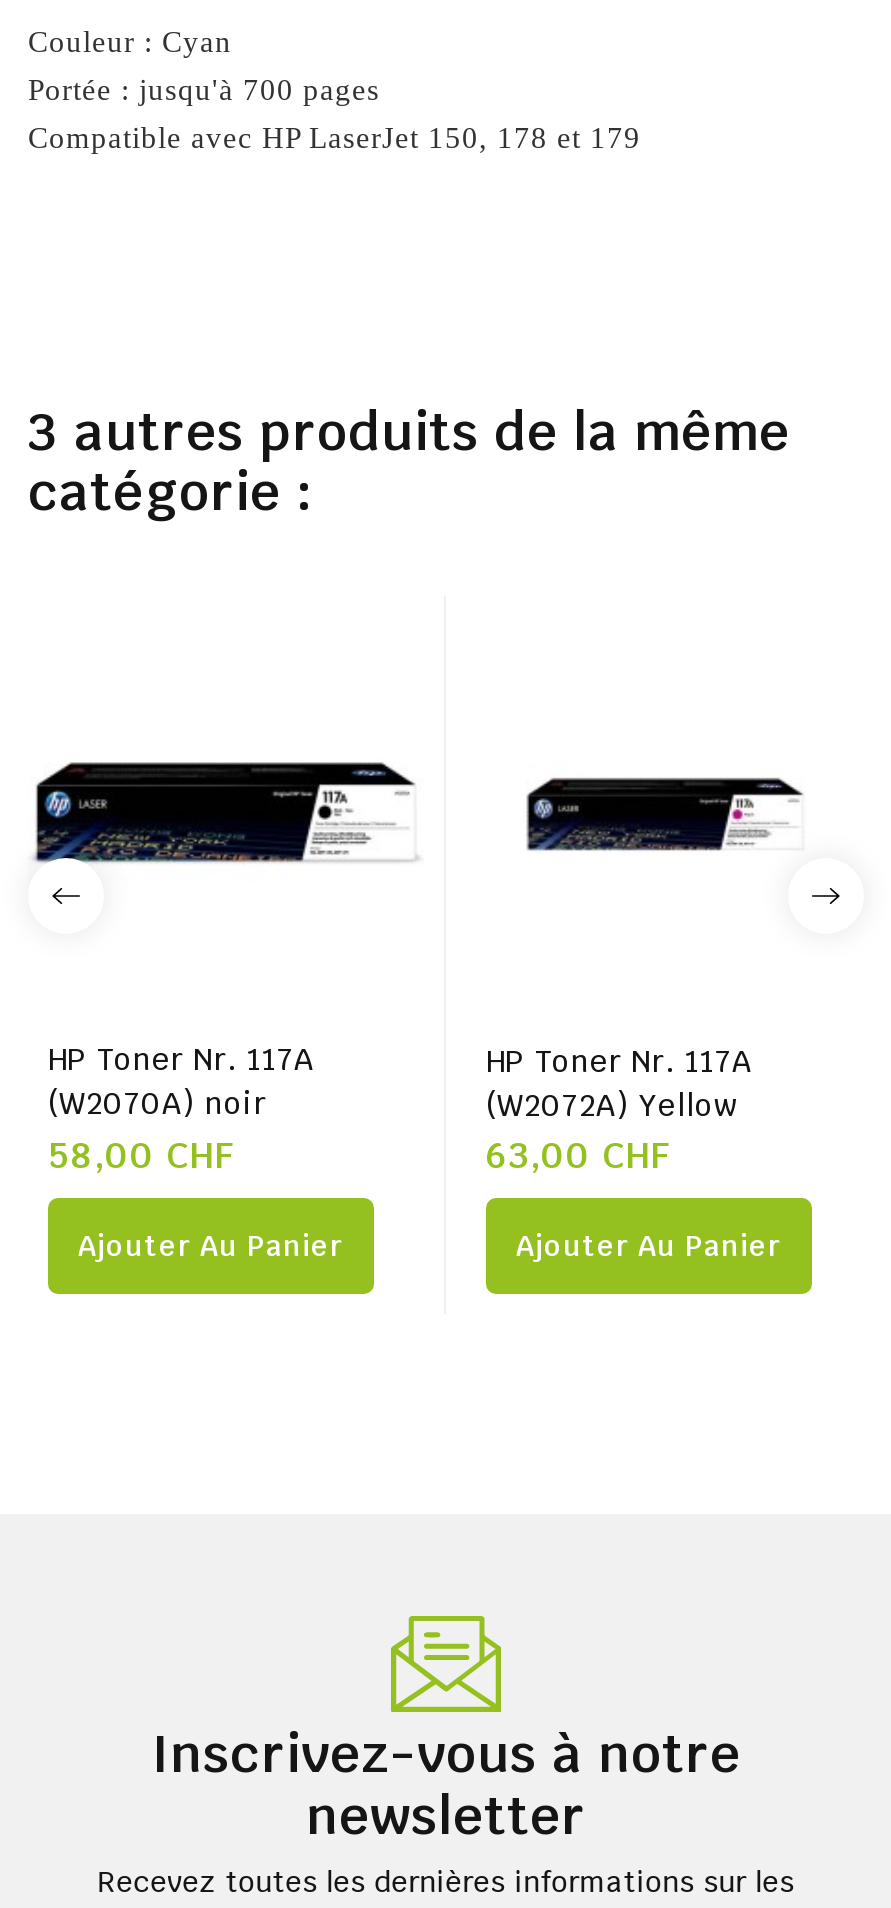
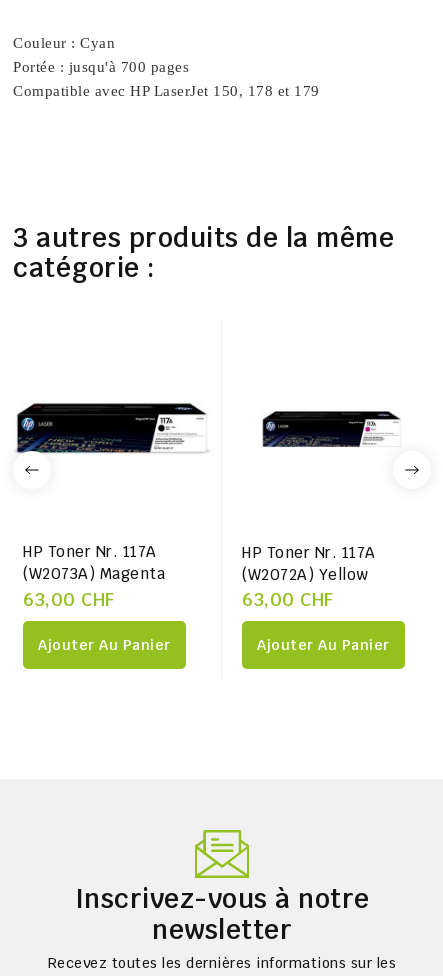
- (W2070A) noir
- 58,00 CHF
+ (W2073A) Magenta
+ 63,00 CHF
